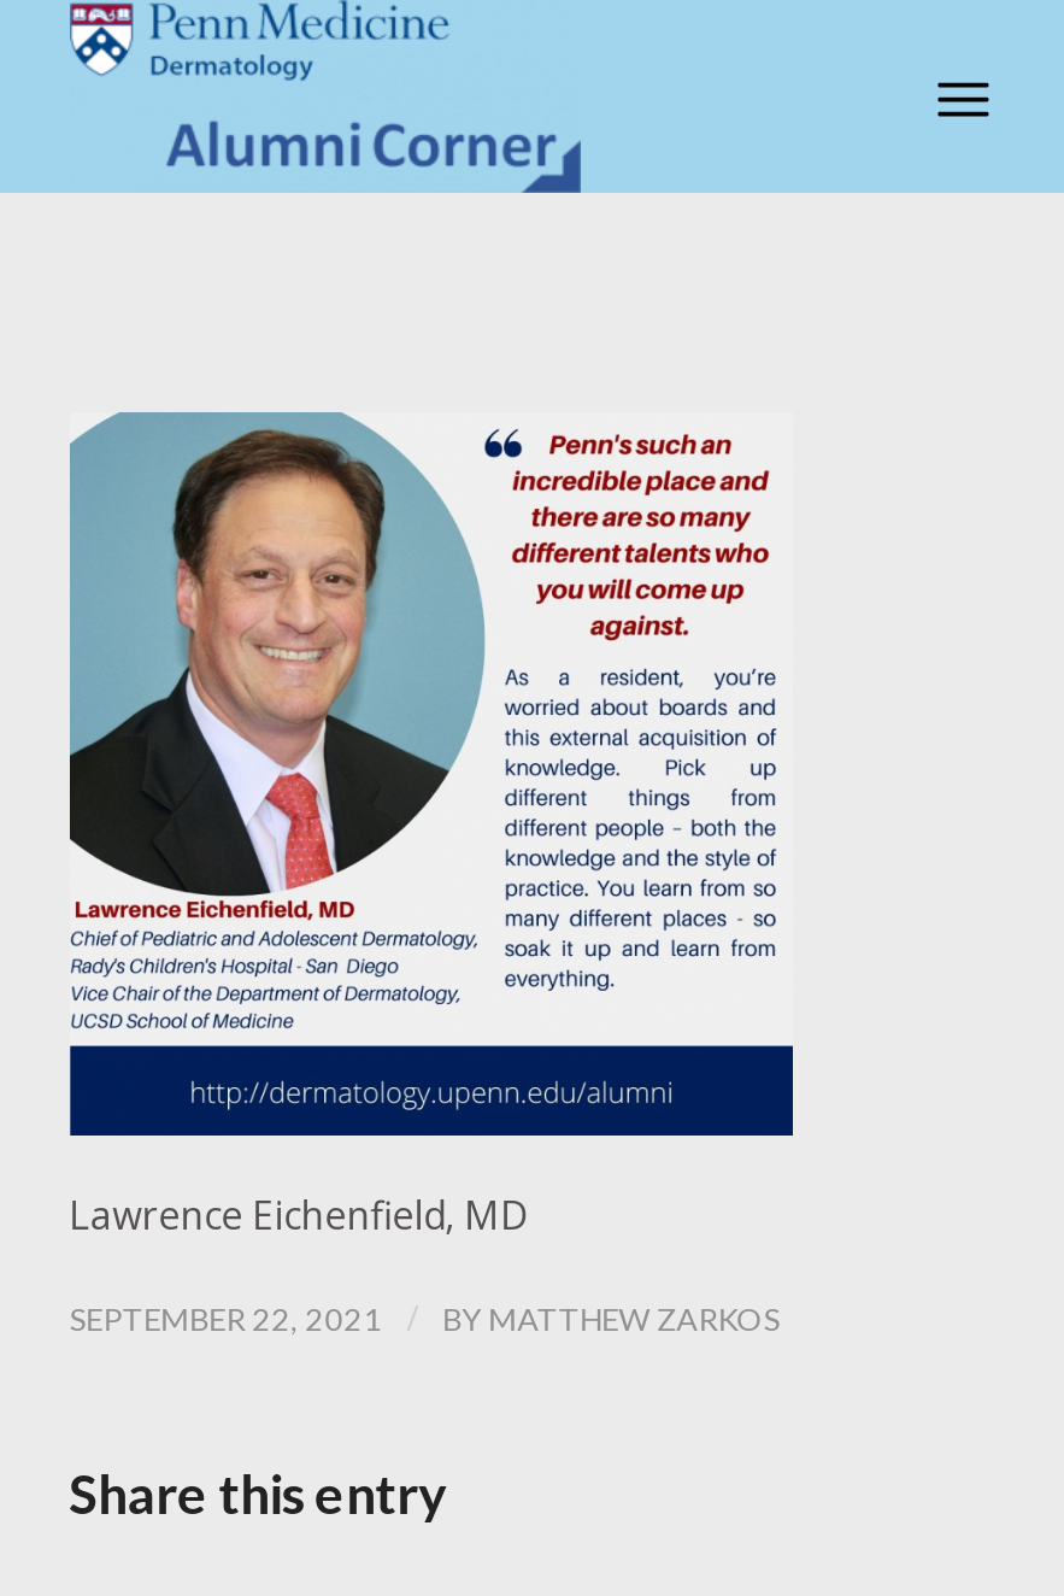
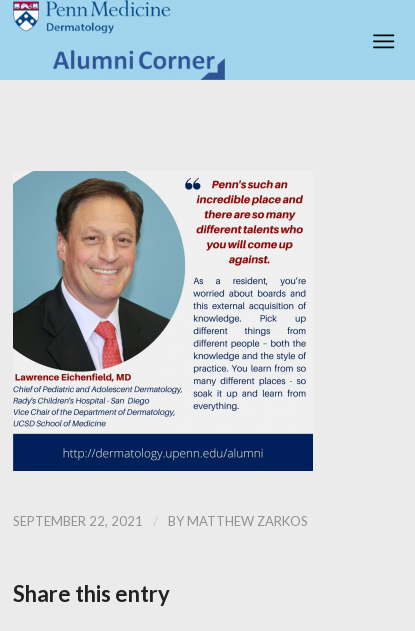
- Lawrence Eichenfield, MD
